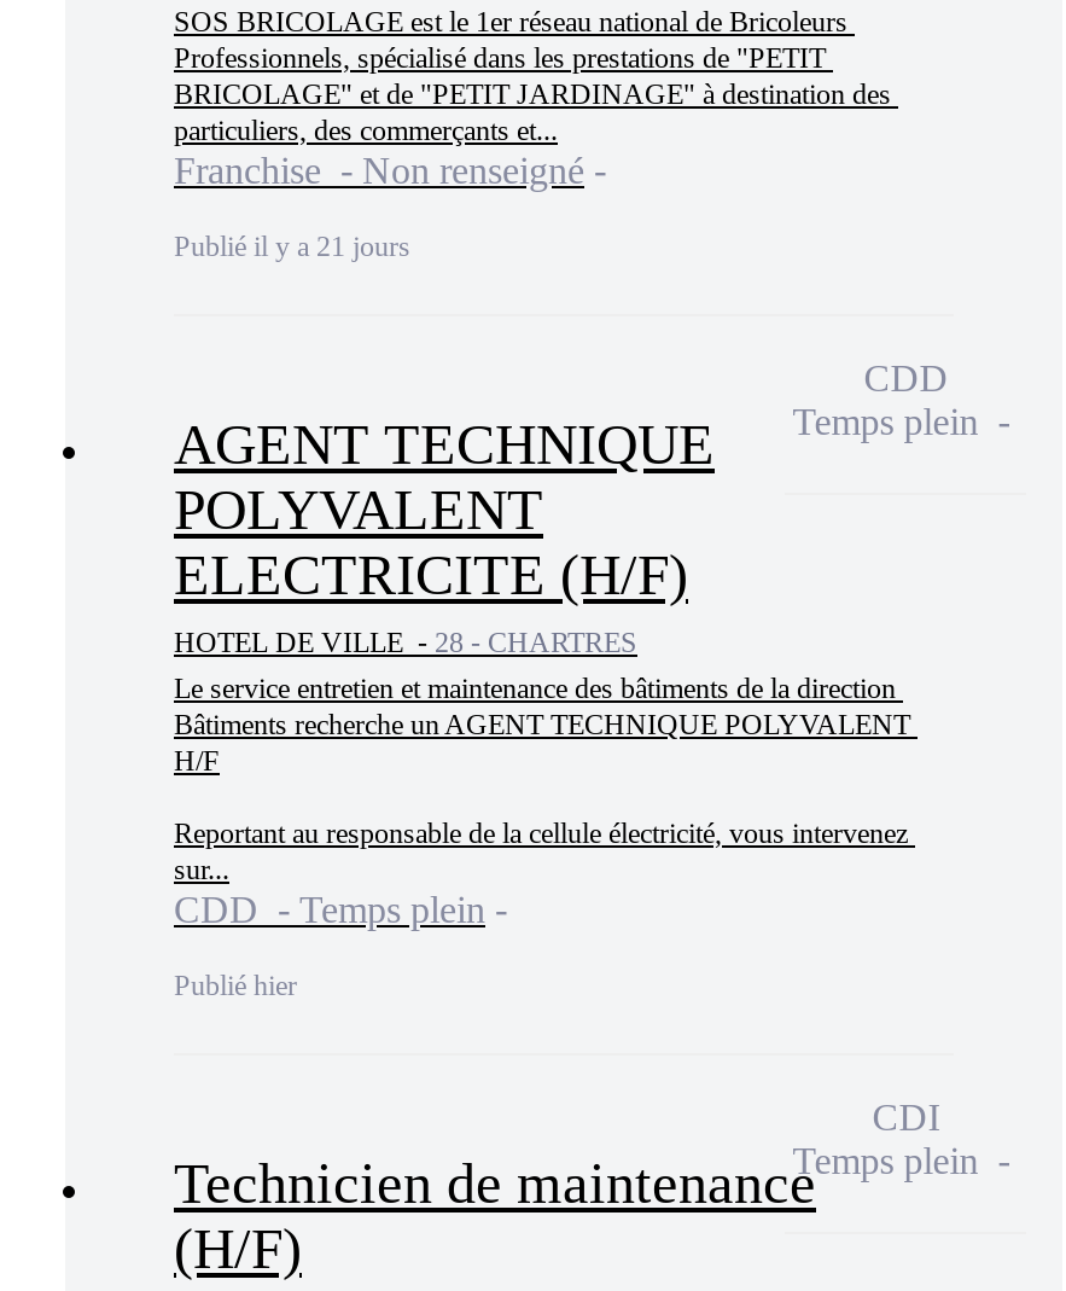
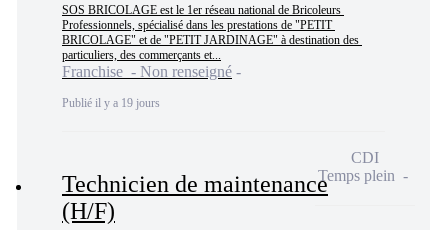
- Publié il y a 21 jours
+ Publié il y a 19 jours

- CDD
- Temps plein

- AGENT TECHNIQUE
- POLYVALENT
- ELECTRICITE (H/F)
- HOTEL DE VILLE - 28 - CHARTRES
- Le service entretien et maintenance des bâtiments de la direction
- Bâtiments recherche un AGENT TECHNIQUE POLYVALENT
- H/F
- Reportant au responsable de la cellule électricité, vous intervenez
- sur...
- CDD - Temps plein
- Publié hier
